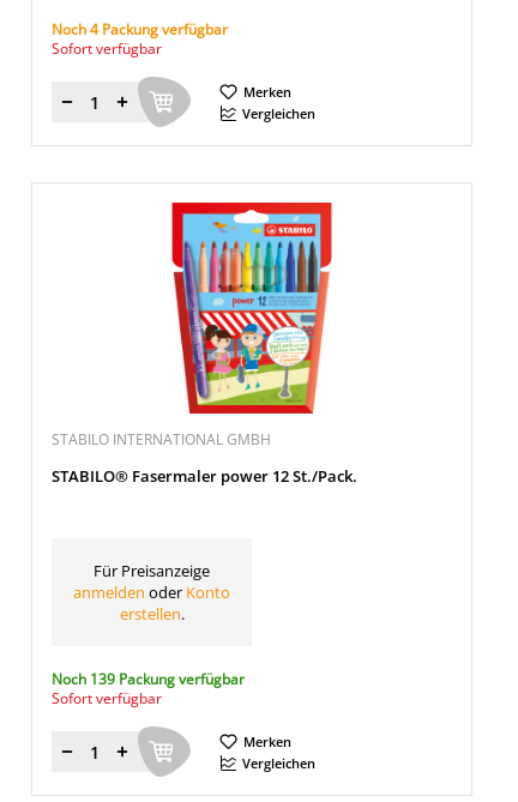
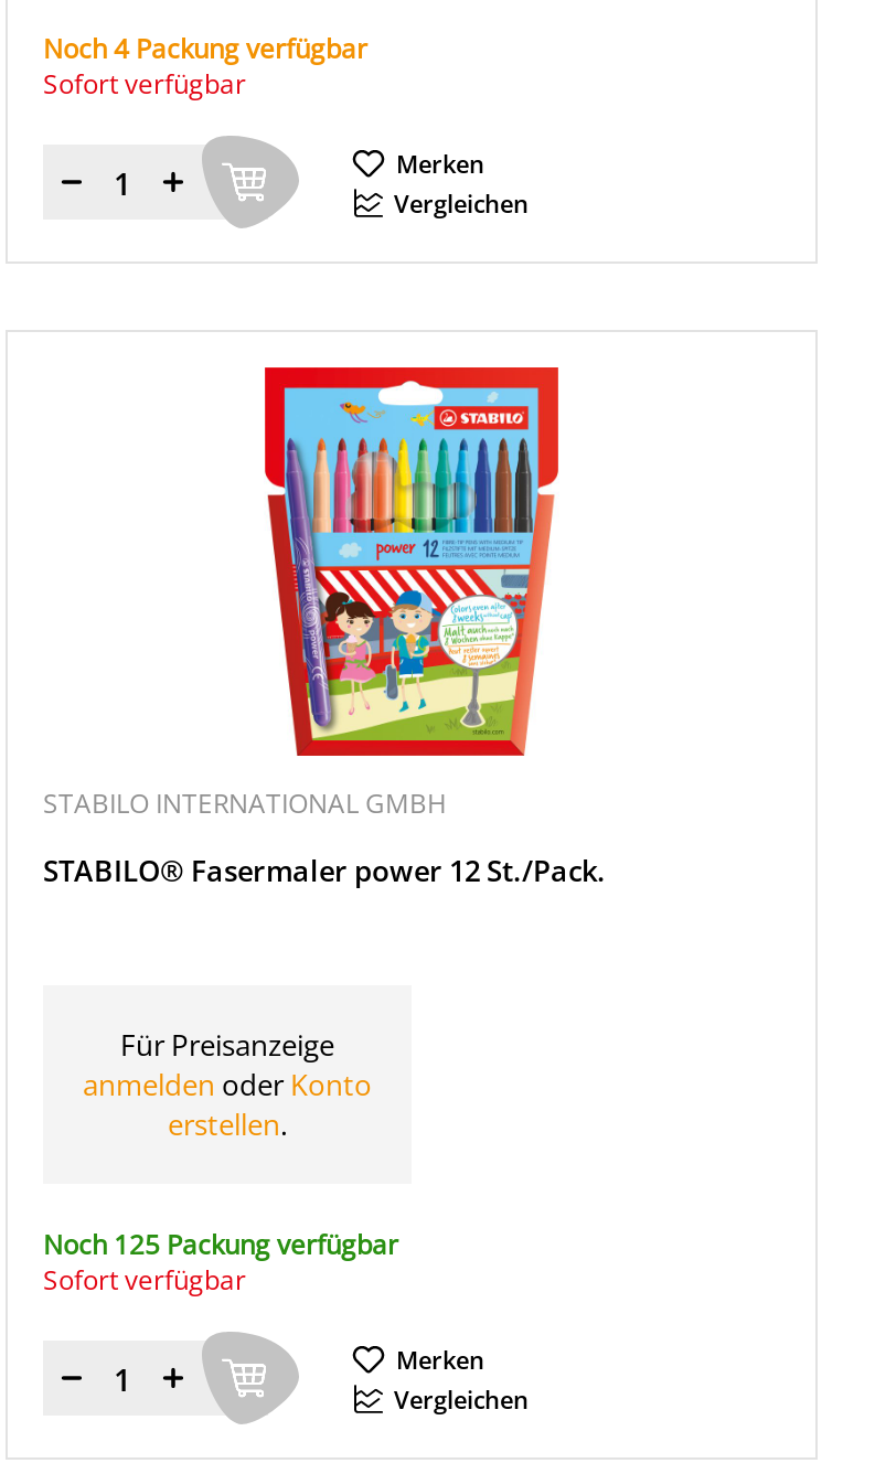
- Noch 139 Packung verfügbar
+ Noch 125 Packung verfügbar
